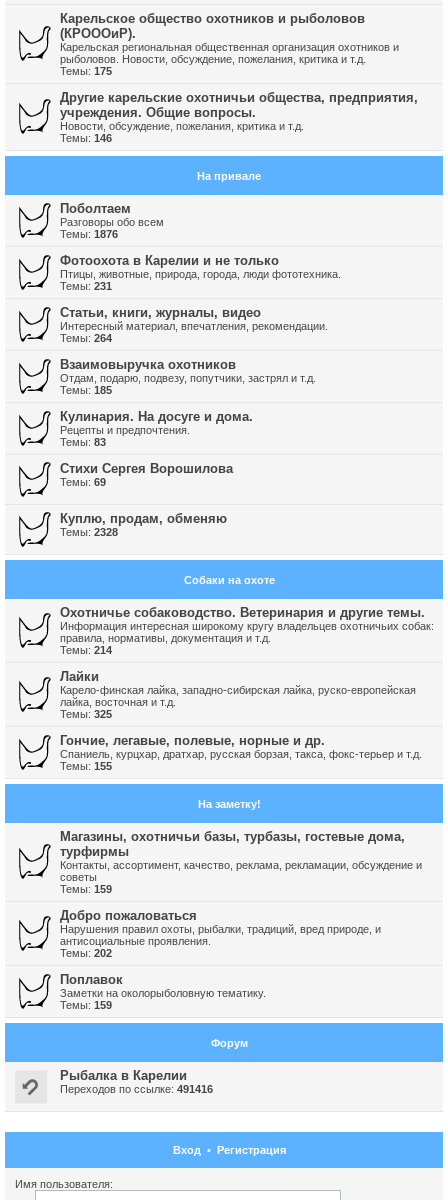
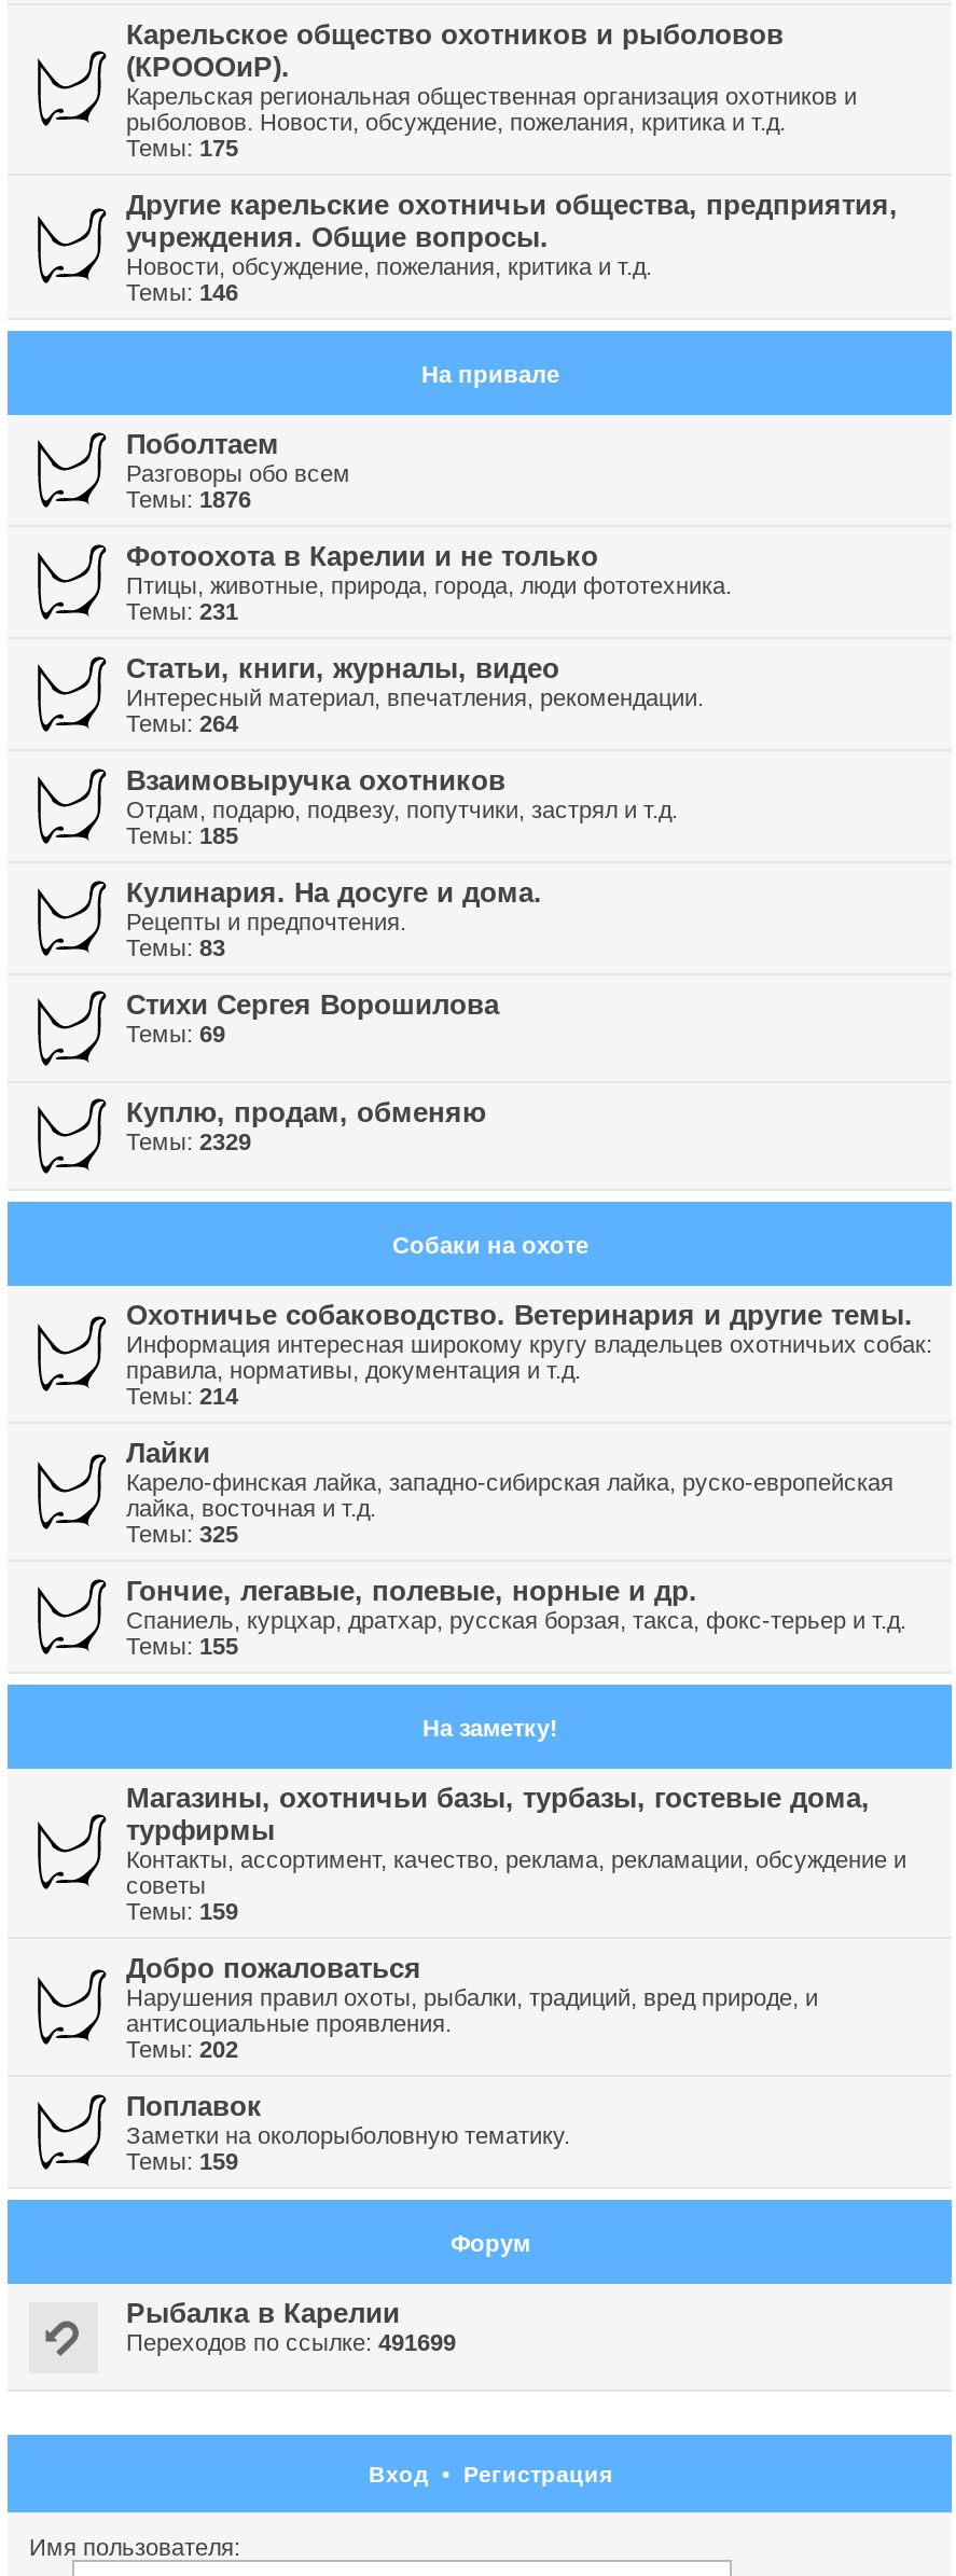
- Темы: 2328
+ Темы: 2329

- Переходов по ссылке: 491416
+ Переходов по ссылке: 491699
